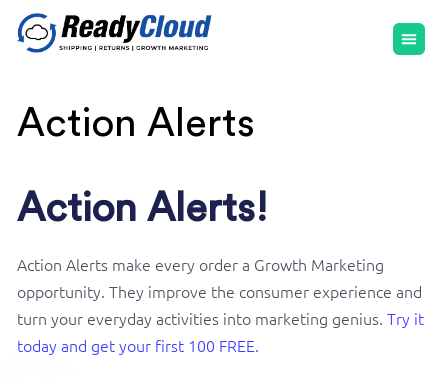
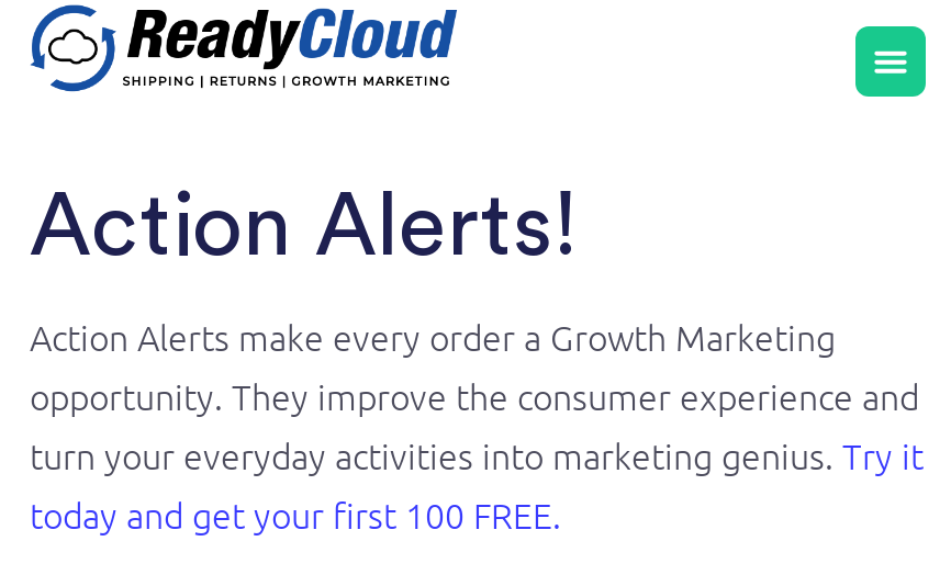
- Action Alerts
